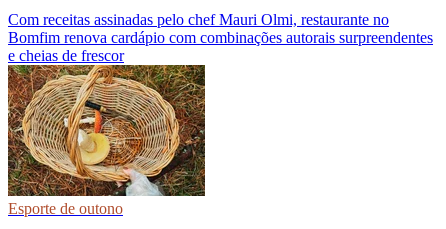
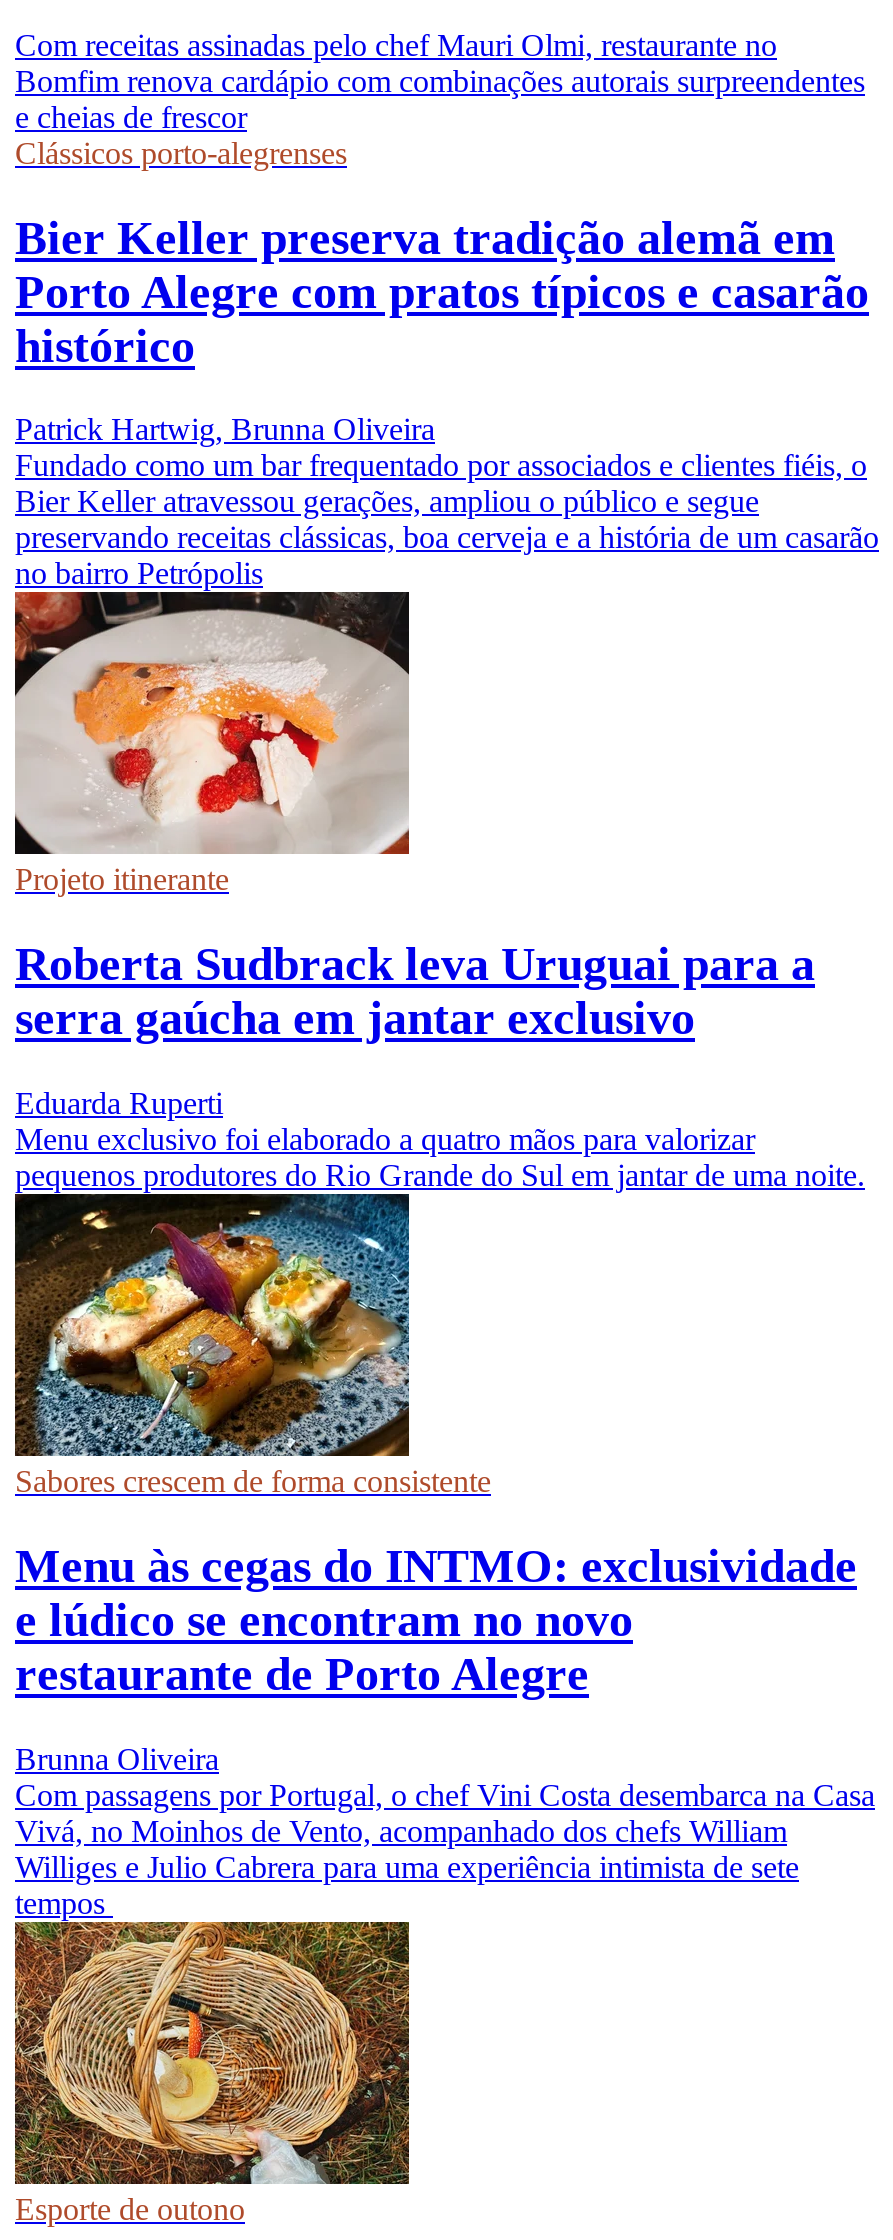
+ [image]
+ Clássicos porto-alegrenses
+ Bier Keller preserva tradição alemã em
+ Porto Alegre com pratos típicos e casarão
+ histórico
+ Patrick Hartwig, Brunna Oliveira
+ Fundado como um bar frequentado por associados e clientes fiéis, o
+ Bier Keller atravessou gerações, ampliou o público e segue
+ preservando receitas clássicas, boa cerveja e a história de um casarão
+ no bairro Petrópolis

+ [image]
+ Sabores crescem de forma consistente
+ Menu às cegas do INTMO: exclusividade
+ e lúdico se encontram no novo
+ restaurante de Porto Alegre
+ Brunna Oliveira
+ Com passagens por Portugal, o chef Vini Costa desembarca na Casa
+ Vivá, no Moinhos de Vento, acompanhado dos chefs William
+ Williges e Julio Cabrera para uma experiência intimista de sete
+ tempos

+ Projeto itinerante
+ Roberta Sudbrack leva Uruguai para a
+ serra gaúcha em jantar exclusivo
+ Eduarda Ruperti
+ Menu exclusivo foi elaborado a quatro mãos para valorizar
+ pequenos produtores do Rio Grande do Sul em jantar de uma noite.
